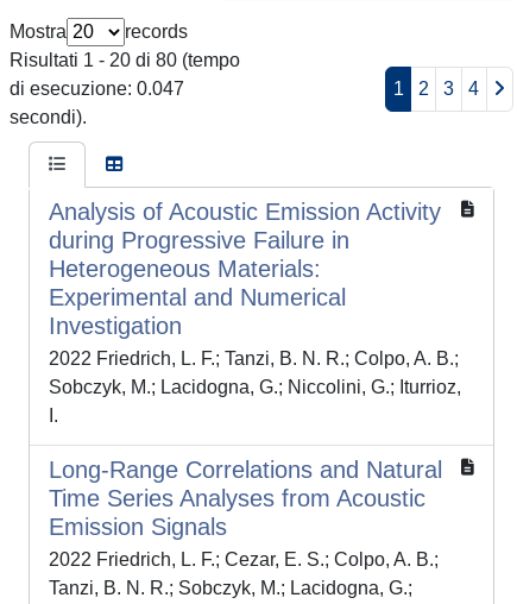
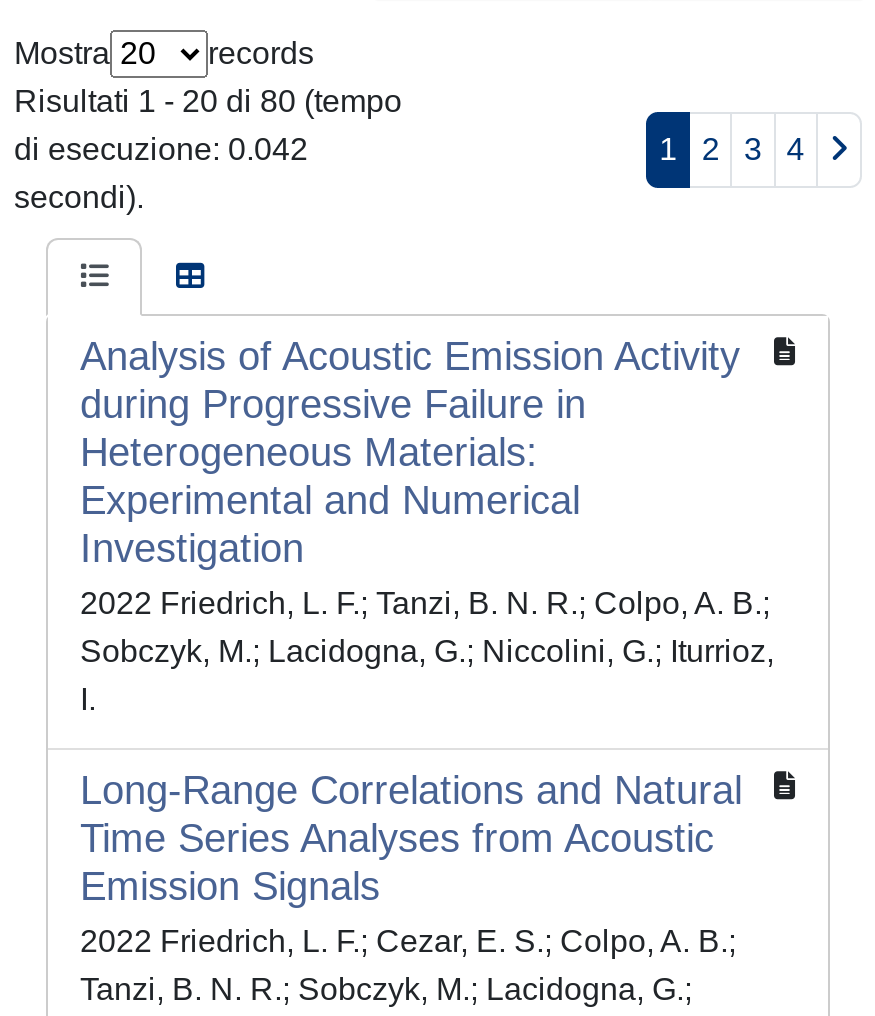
- di esecuzione: 0.047
+ di esecuzione: 0.042
